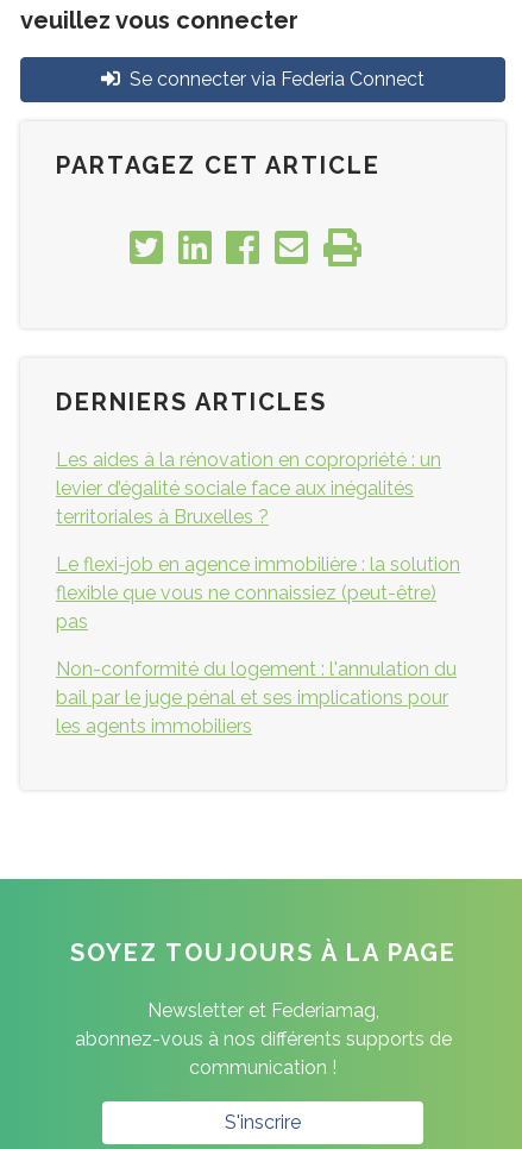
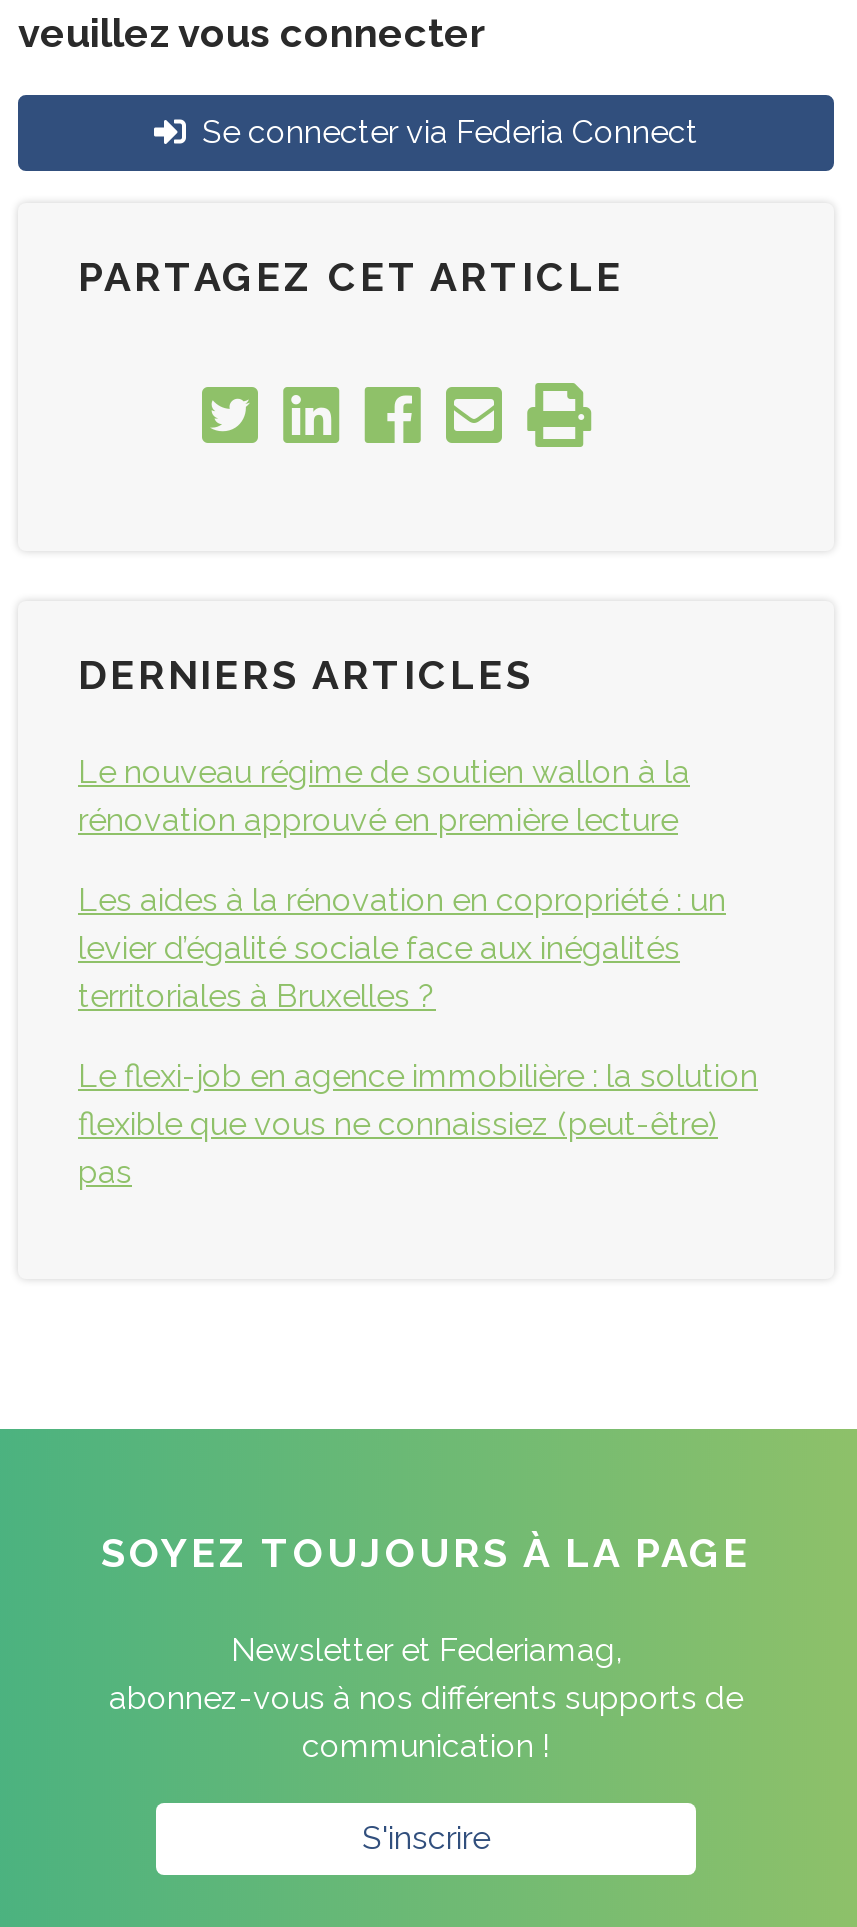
+ Le nouveau régime de soutien wallon à la
+ rénovation approuvé en première lecture

moved down: Les aides à la rénovation en copropriété : un | levier d’égalité sociale face aux inégalités | territoriales à Bruxelles ? | Le flexi-job en agence immobilière : la solution | flexible que vous ne connaissiez (peut-être) | pas

- Non-conformité du logement : l'annulation du
- bail par le juge pénal et ses implications pour
- les agents immobiliers
